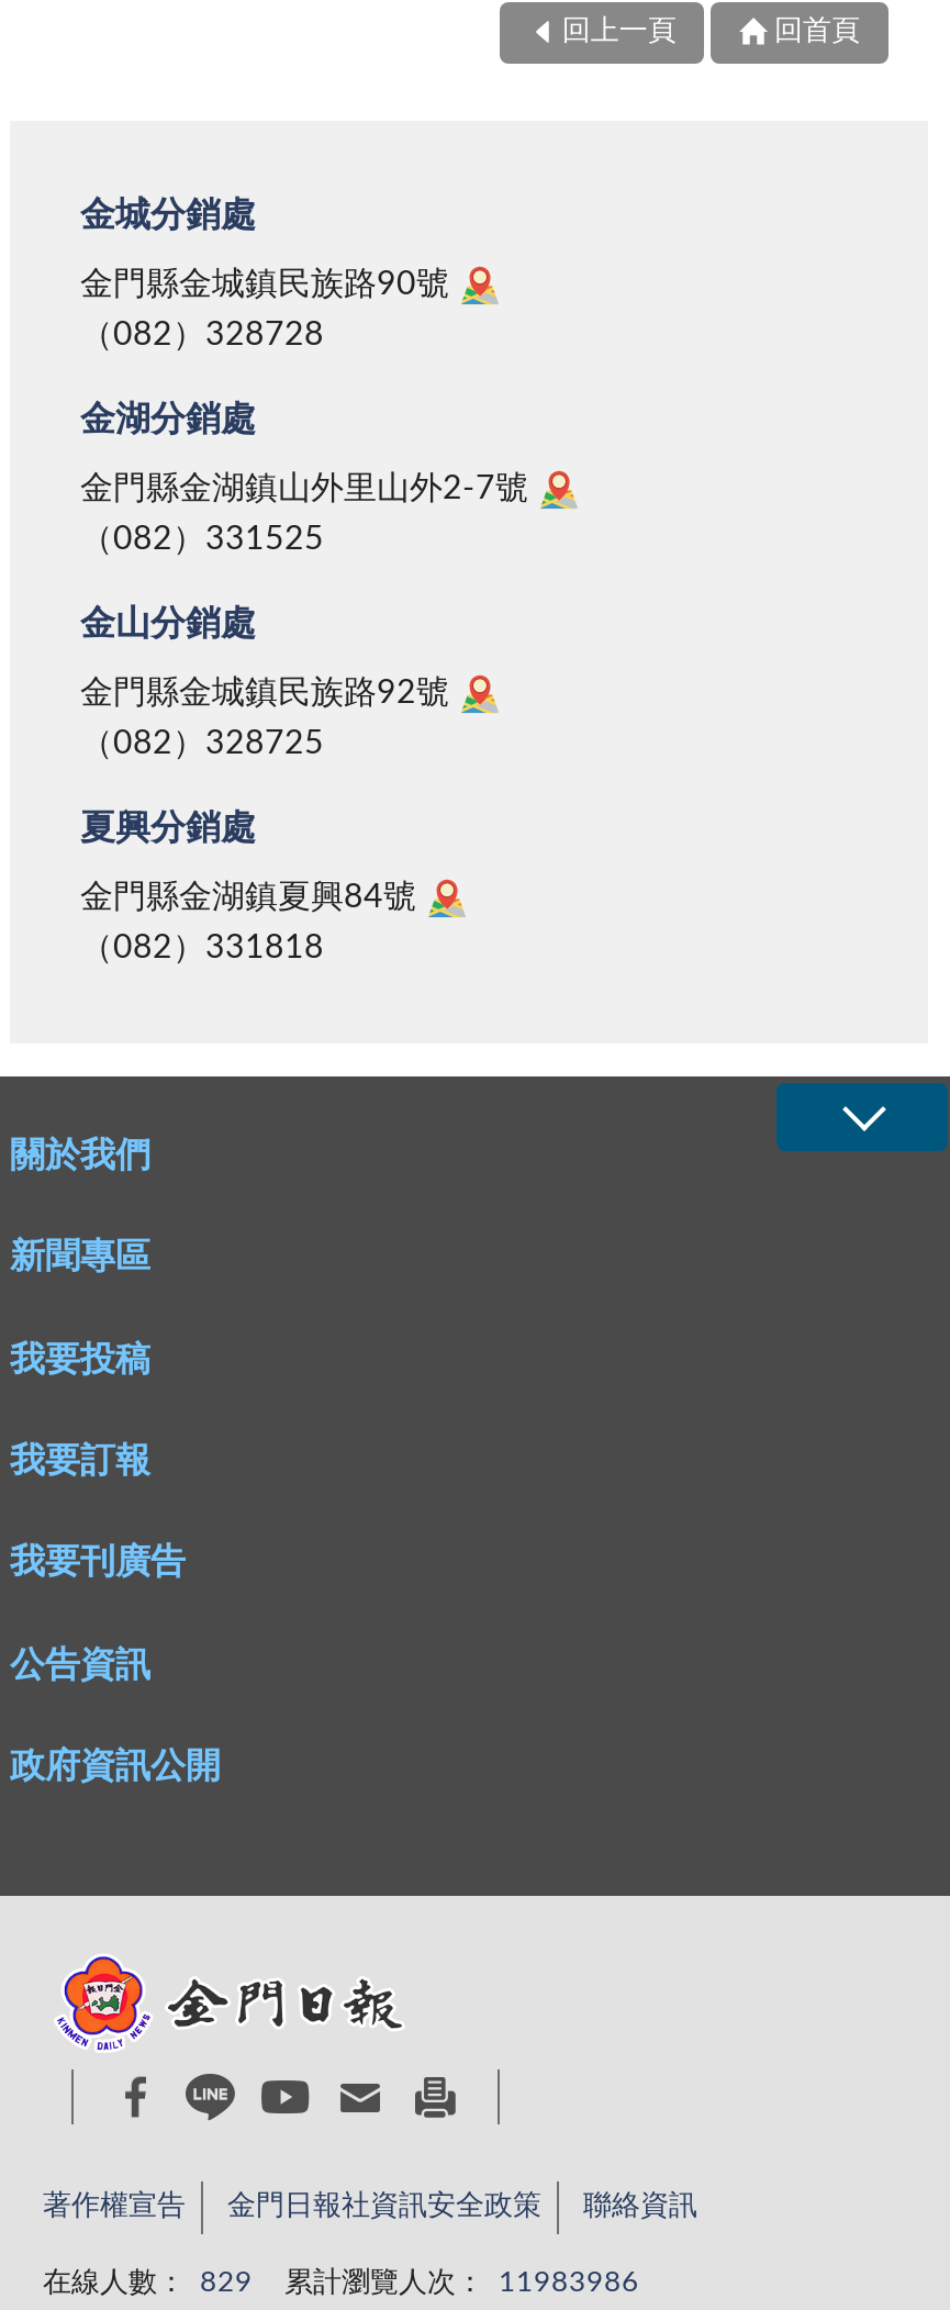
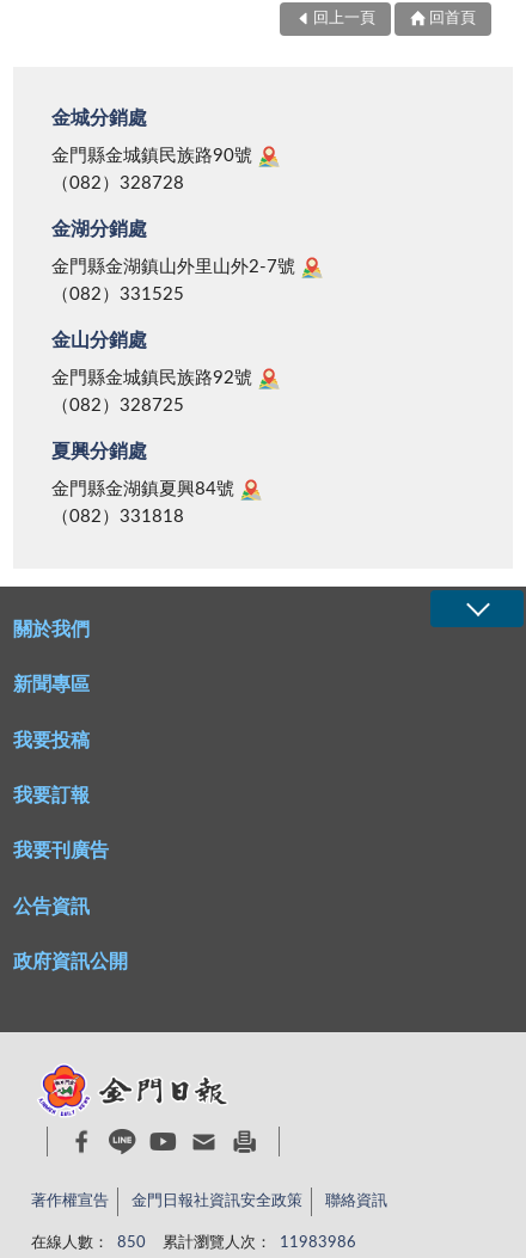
- 在線人數： 829 累計瀏覽人次： 11983986
+ 在線人數： 850 累計瀏覽人次： 11983986
